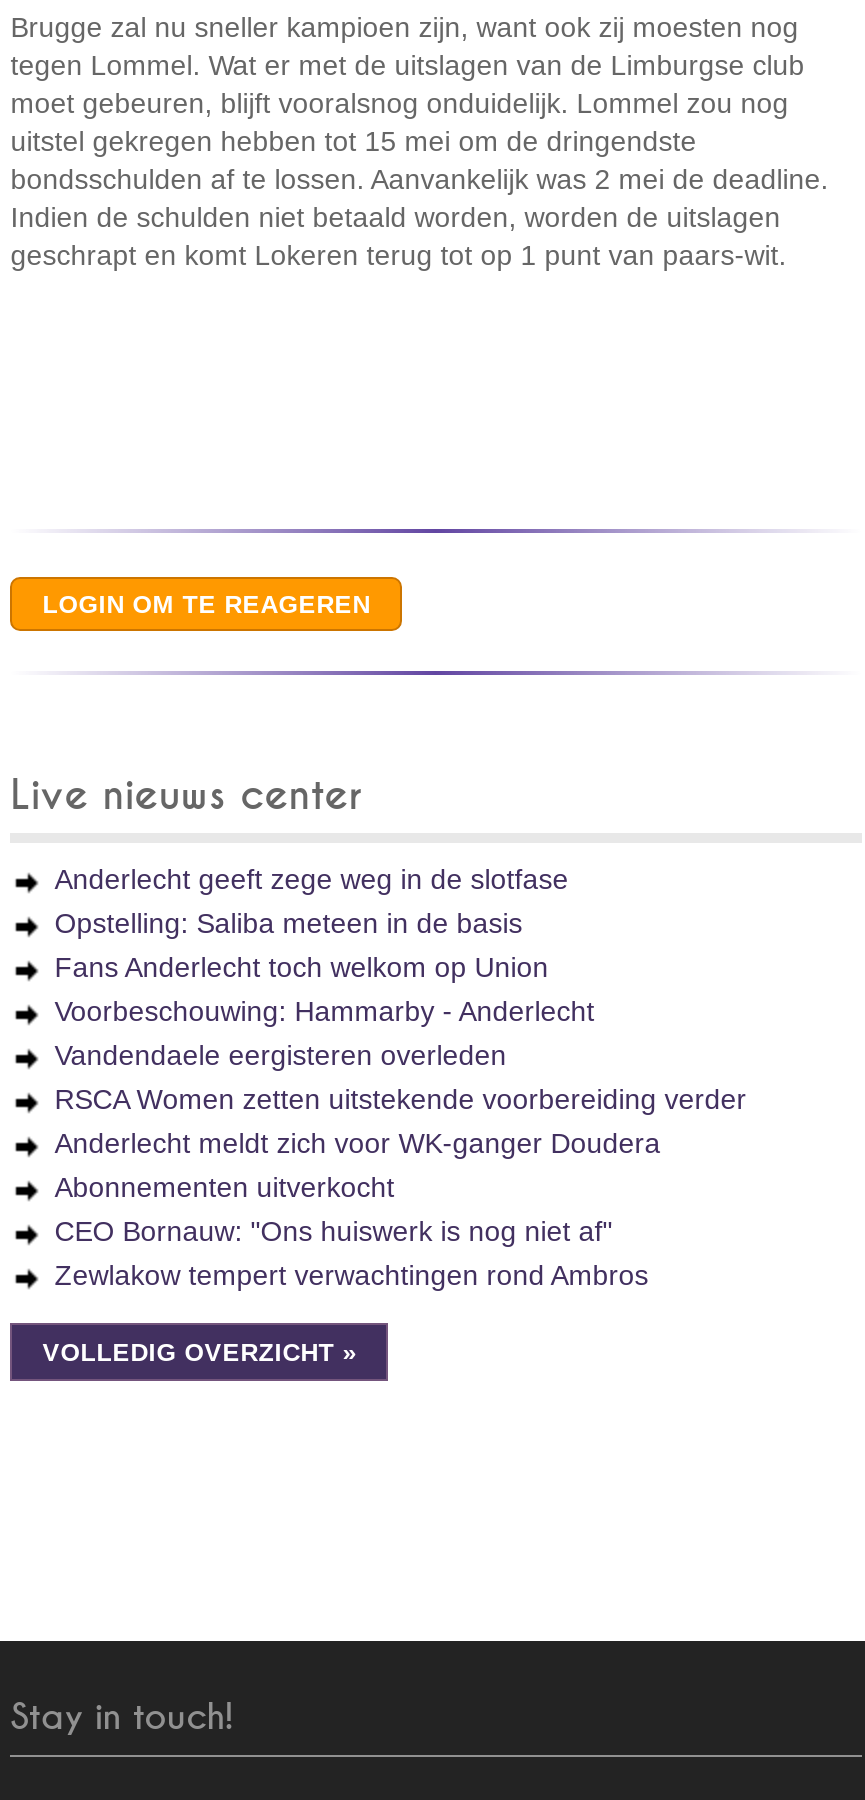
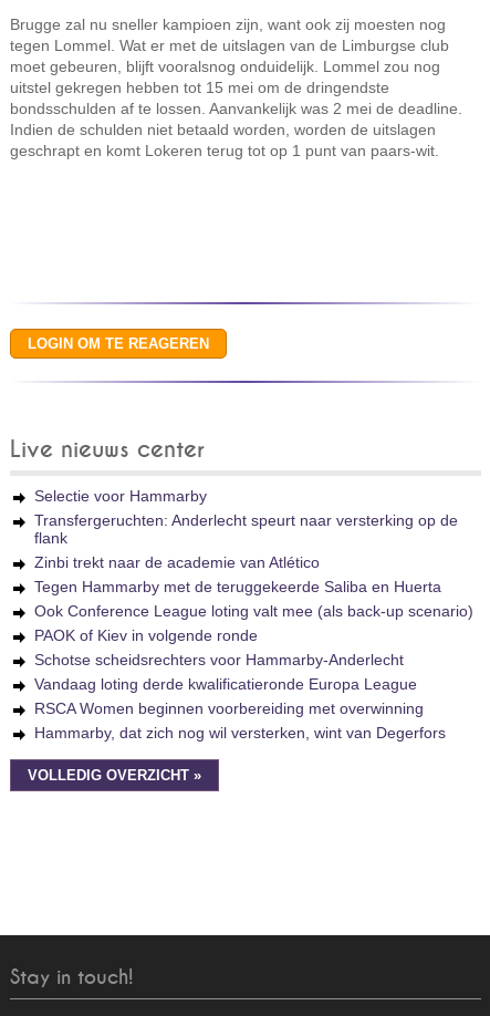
- Anderlecht geeft zege weg in de slotfase
- Opstelling: Saliba meteen in de basis
- Fans Anderlecht toch welkom op Union
- Voorbeschouwing: Hammarby - Anderlecht
- Vandendaele eergisteren overleden
- RSCA Women zetten uitstekende voorbereiding verder
- Anderlecht meldt zich voor WK-ganger Doudera
- Abonnementen uitverkocht
- CEO Bornauw: "Ons huiswerk is nog niet af"
- Zewlakow tempert verwachtingen rond Ambros
+ Selectie voor Hammarby
+ Transfergeruchten: Anderlecht speurt naar versterking op de
+ flank
+ Zinbi trekt naar de academie van Atlético
+ Tegen Hammarby met de teruggekeerde Saliba en Huerta
+ Ook Conference League loting valt mee (als back-up scenario)
+ PAOK of Kiev in volgende ronde
+ Schotse scheidsrechters voor Hammarby-Anderlecht
+ Vandaag loting derde kwalificatieronde Europa League
+ RSCA Women beginnen voorbereiding met overwinning
+ Hammarby, dat zich nog wil versterken, wint van Degerfors
